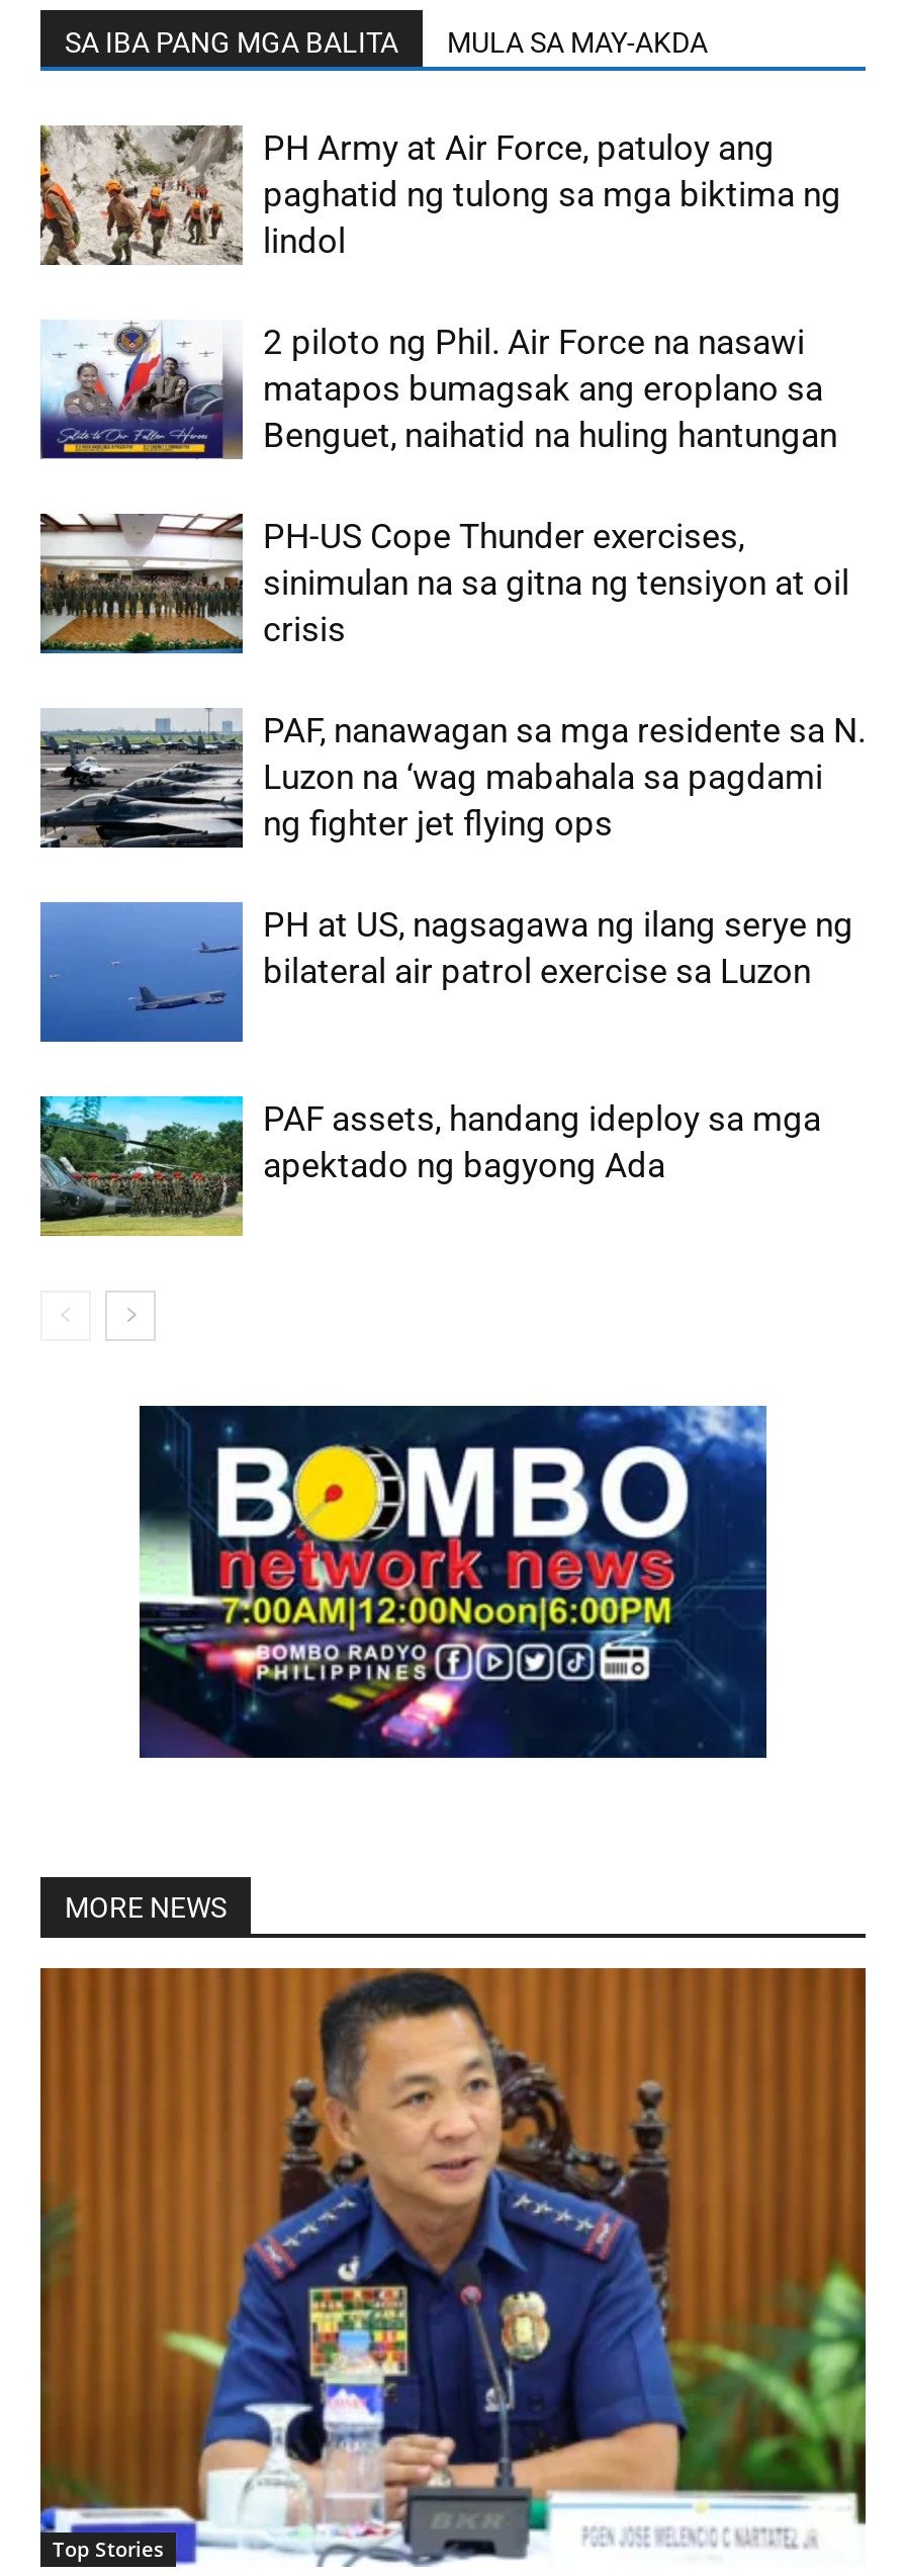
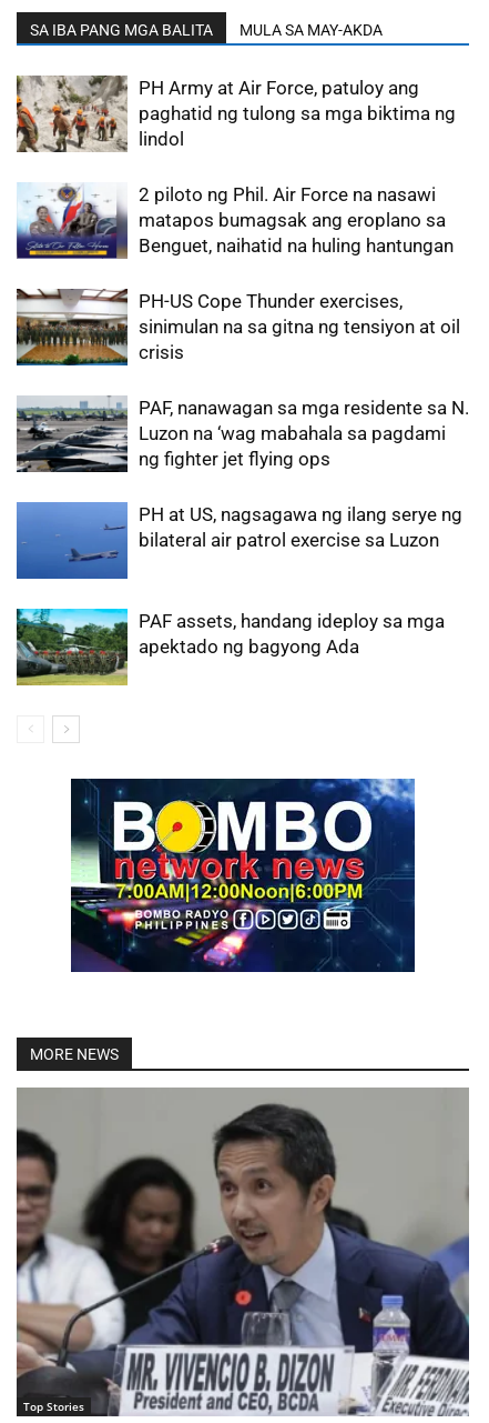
- [image]
+ [image]
